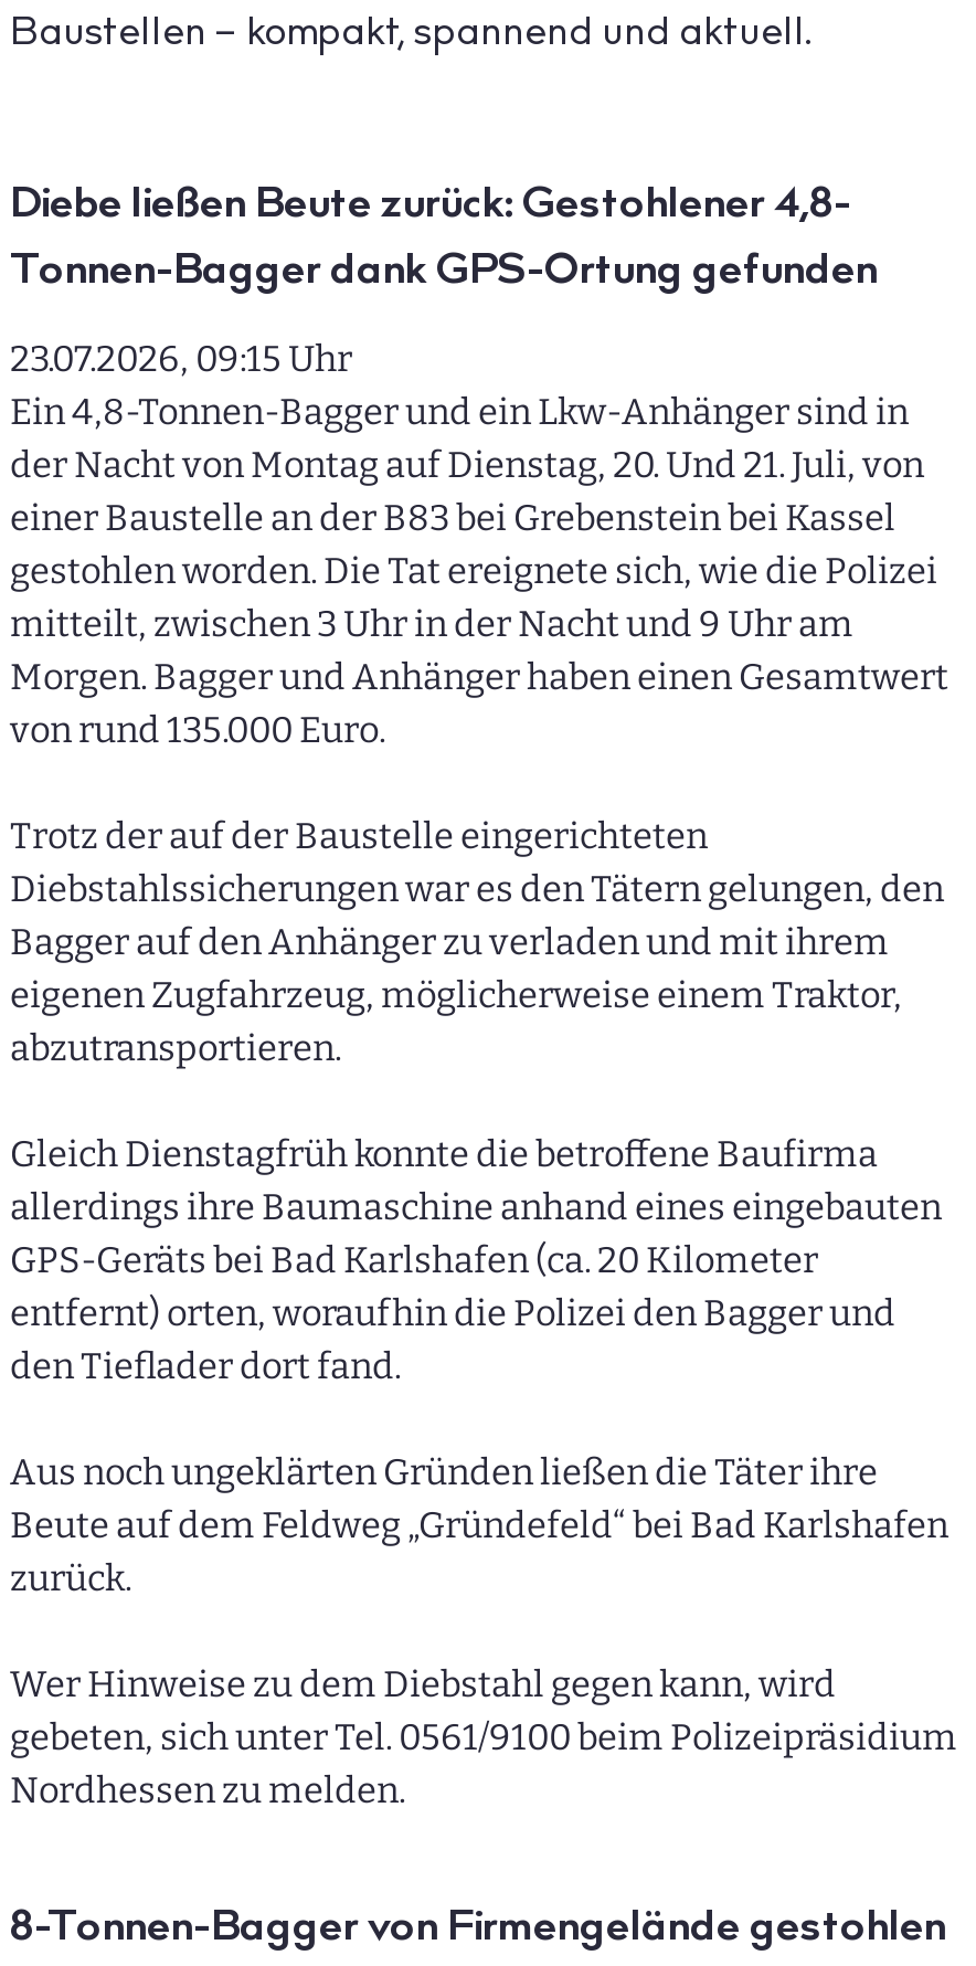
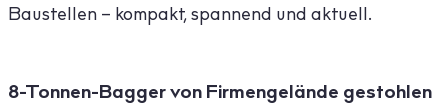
- Diebe ließen Beute zurück: Gestohlener 4,8-
- Tonnen-Bagger dank GPS-Ortung gefunden
- 23.07.2026, 09:15 Uhr
- Ein 4,8-Tonnen-Bagger und ein Lkw-Anhänger sind in
- der Nacht von Montag auf Dienstag, 20. Und 21. Juli, von
- einer Baustelle an der B83 bei Grebenstein bei Kassel
- gestohlen worden. Die Tat ereignete sich, wie die Polizei
- mitteilt, zwischen 3 Uhr in der Nacht und 9 Uhr am
- Morgen. Bagger und Anhänger haben einen Gesamtwert
- von rund 135.000 Euro.
- Trotz der auf der Baustelle eingerichteten
- Diebstahlssicherungen war es den Tätern gelungen, den
- Bagger auf den Anhänger zu verladen und mit ihrem
- eigenen Zugfahrzeug, möglicherweise einem Traktor,
- abzutransportieren.
- Gleich Dienstagfrüh konnte die betroffene Baufirma
- allerdings ihre Baumaschine anhand eines eingebauten
- GPS-Geräts bei Bad Karlshafen (ca. 20 Kilometer
- entfernt) orten, woraufhin die Polizei den Bagger und
- den Tieflader dort fand.
- Aus noch ungeklärten Gründen ließen die Täter ihre
- Beute auf dem Feldweg „Gründefeld“ bei Bad Karlshafen
- zurück.
- Wer Hinweise zu dem Diebstahl gegen kann, wird
- gebeten, sich unter Tel. 0561/9100 beim Polizeipräsidium
- Nordhessen zu melden.
